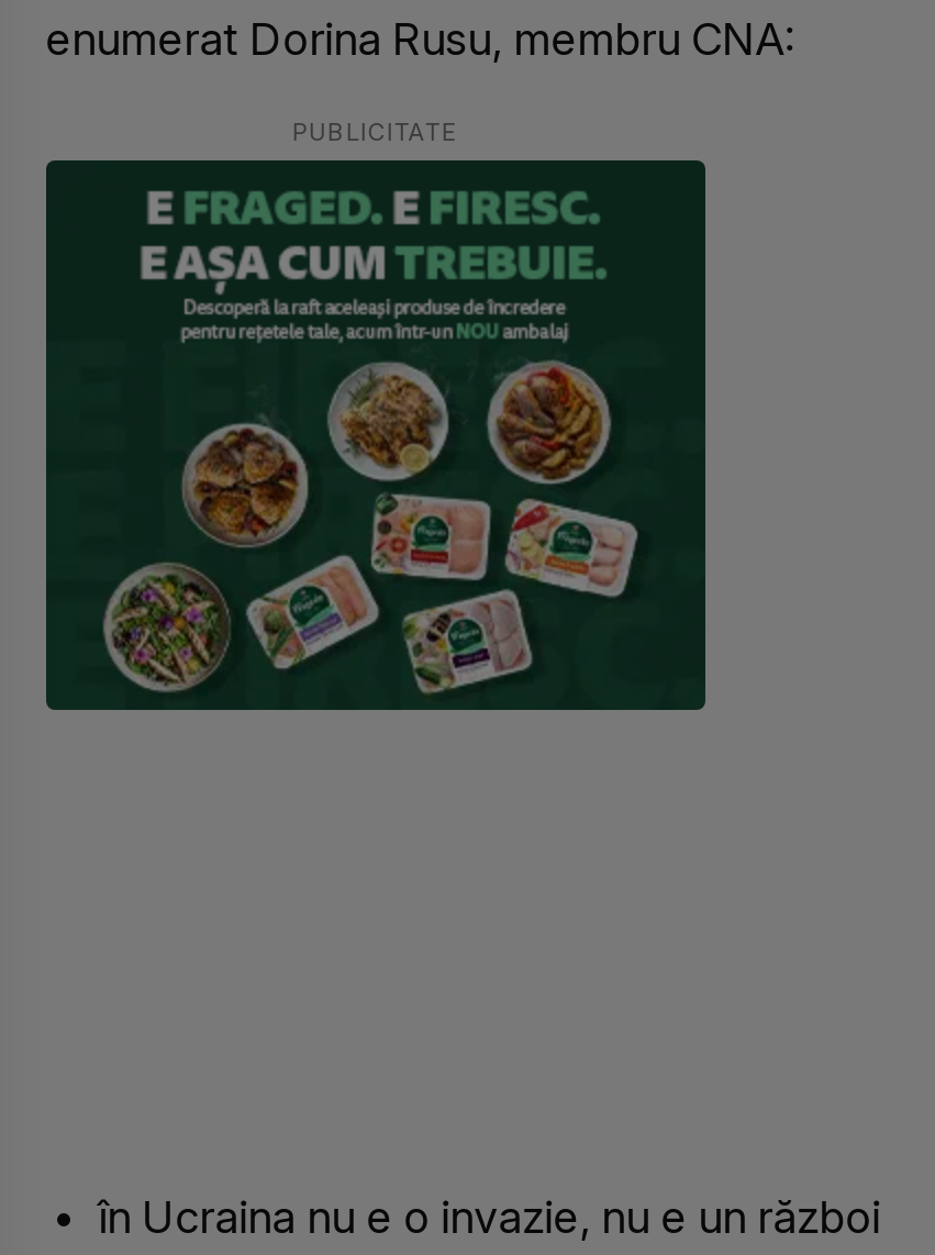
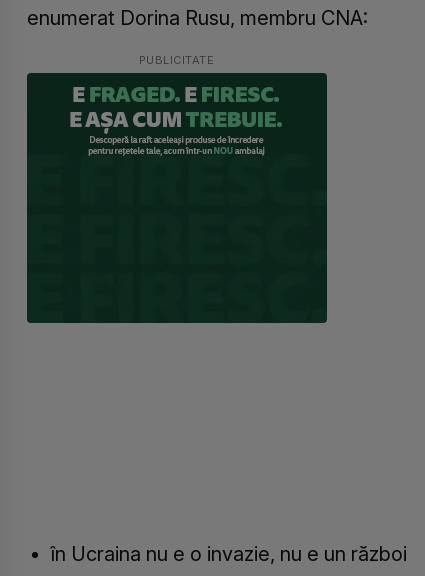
- [image]
